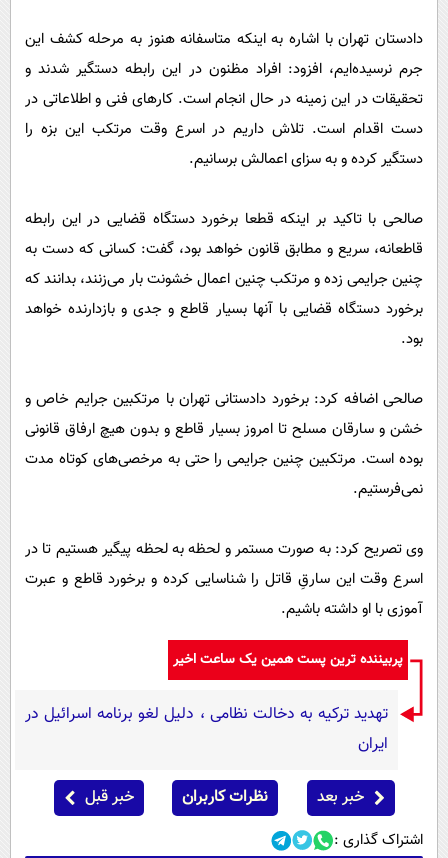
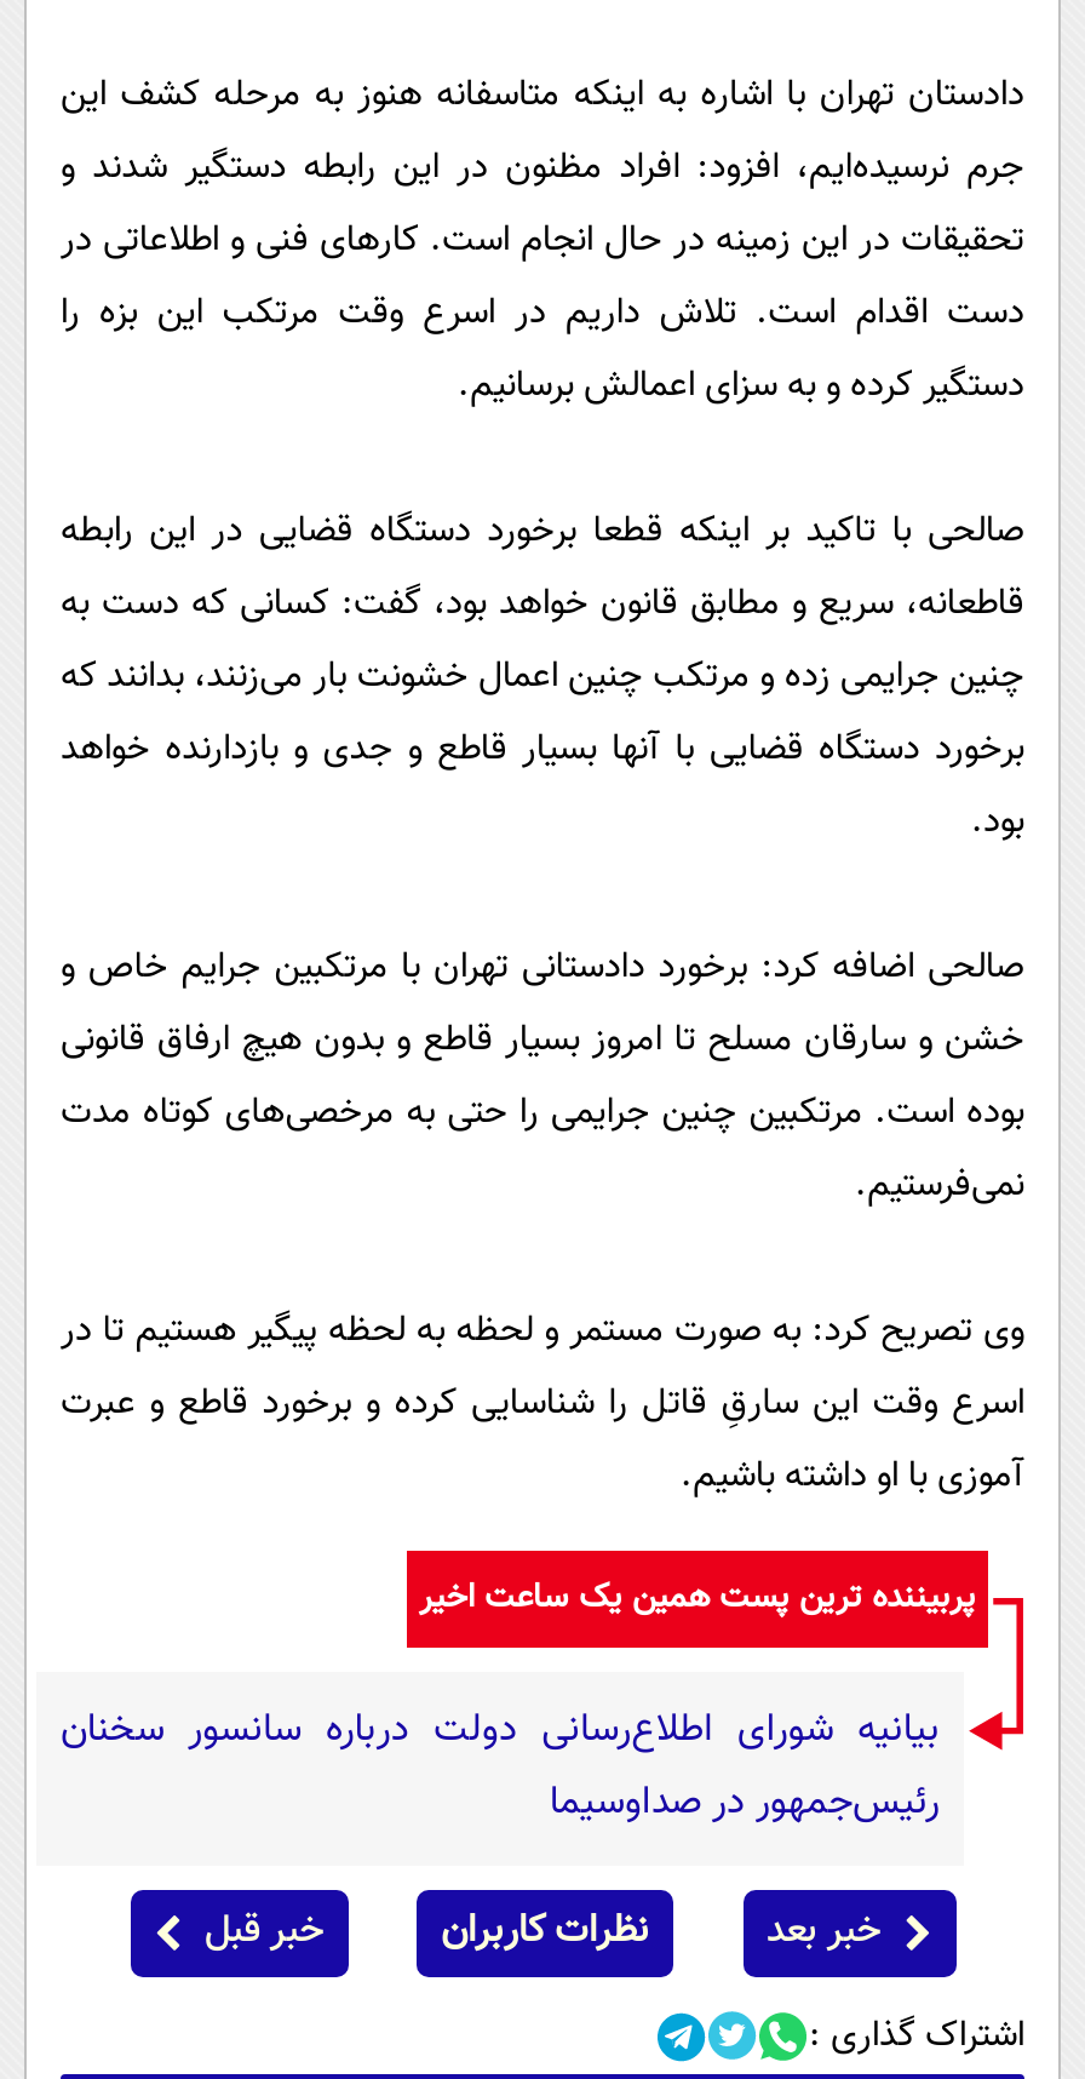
- تهدید ترکیه به دخالت نظامی ، دلیل لغو برنامه اسرائیل در
- ایران
+ بیانیه شورای اطلاع‌رسانی دولت درباره سانسور سخنان
+ رئیس‌جمهور در صداوسیما
